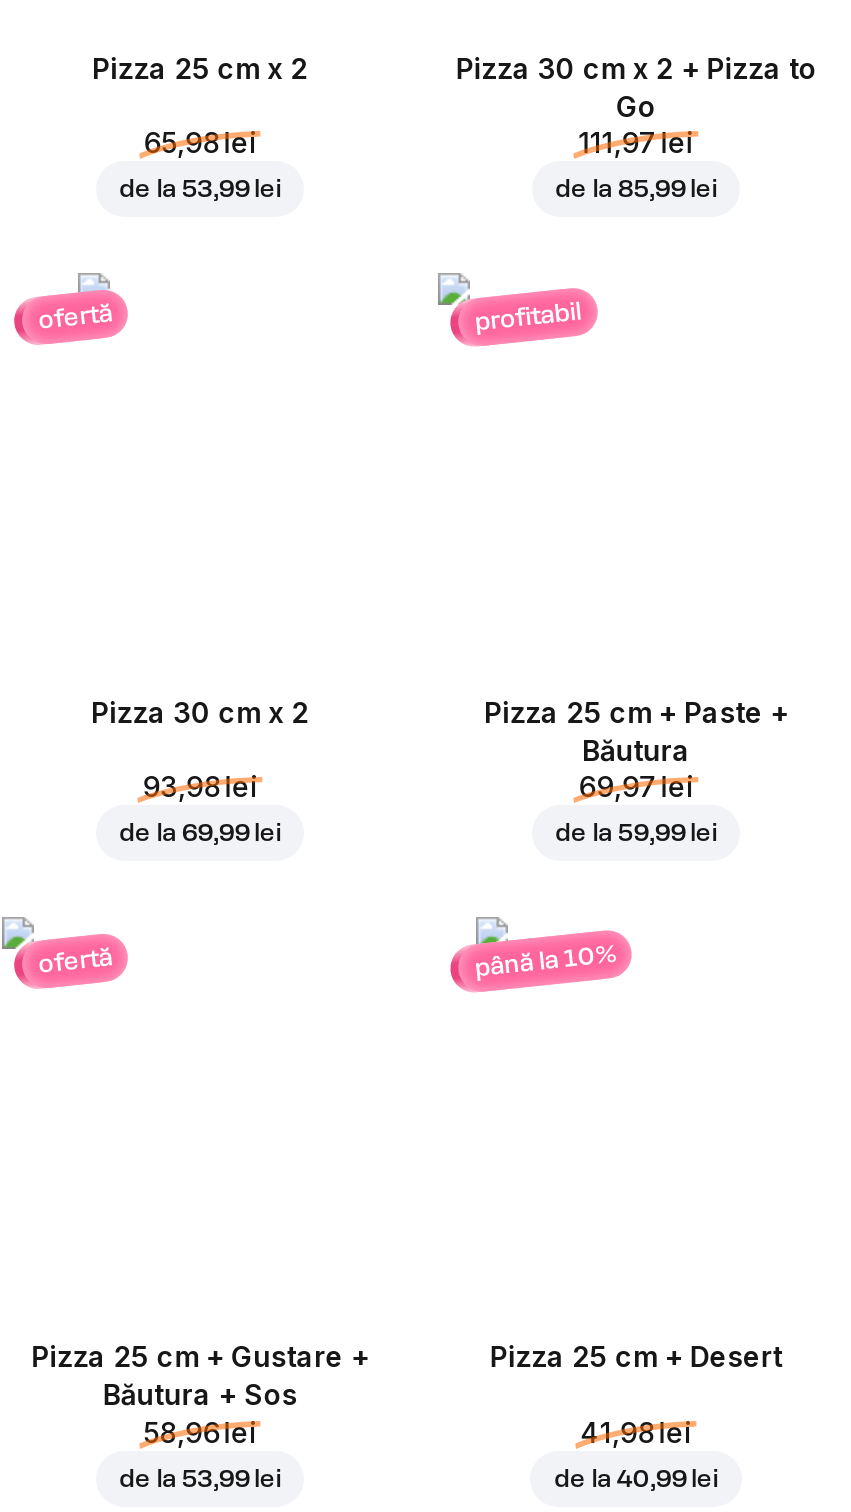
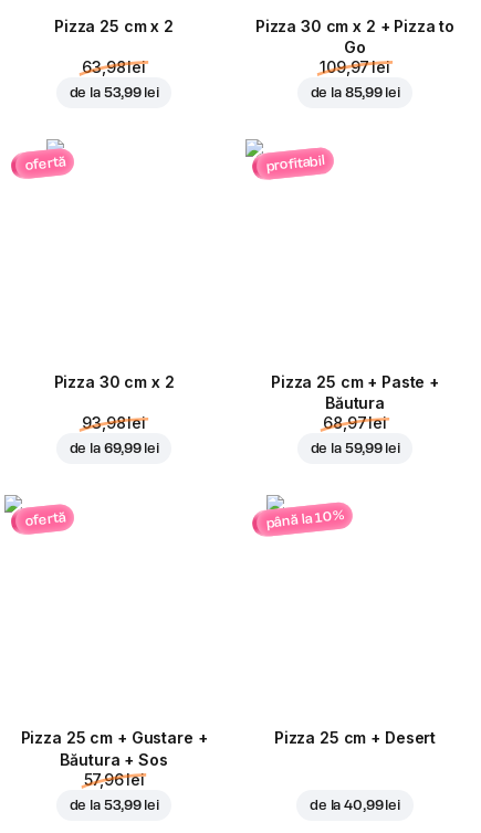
- 65,98 lei
+ 63,98 lei

- 111,97 lei
+ 109,97 lei

- 69,97 lei
+ 68,97 lei

- 58,96 lei
+ 57,96 lei

- 41,98 lei
